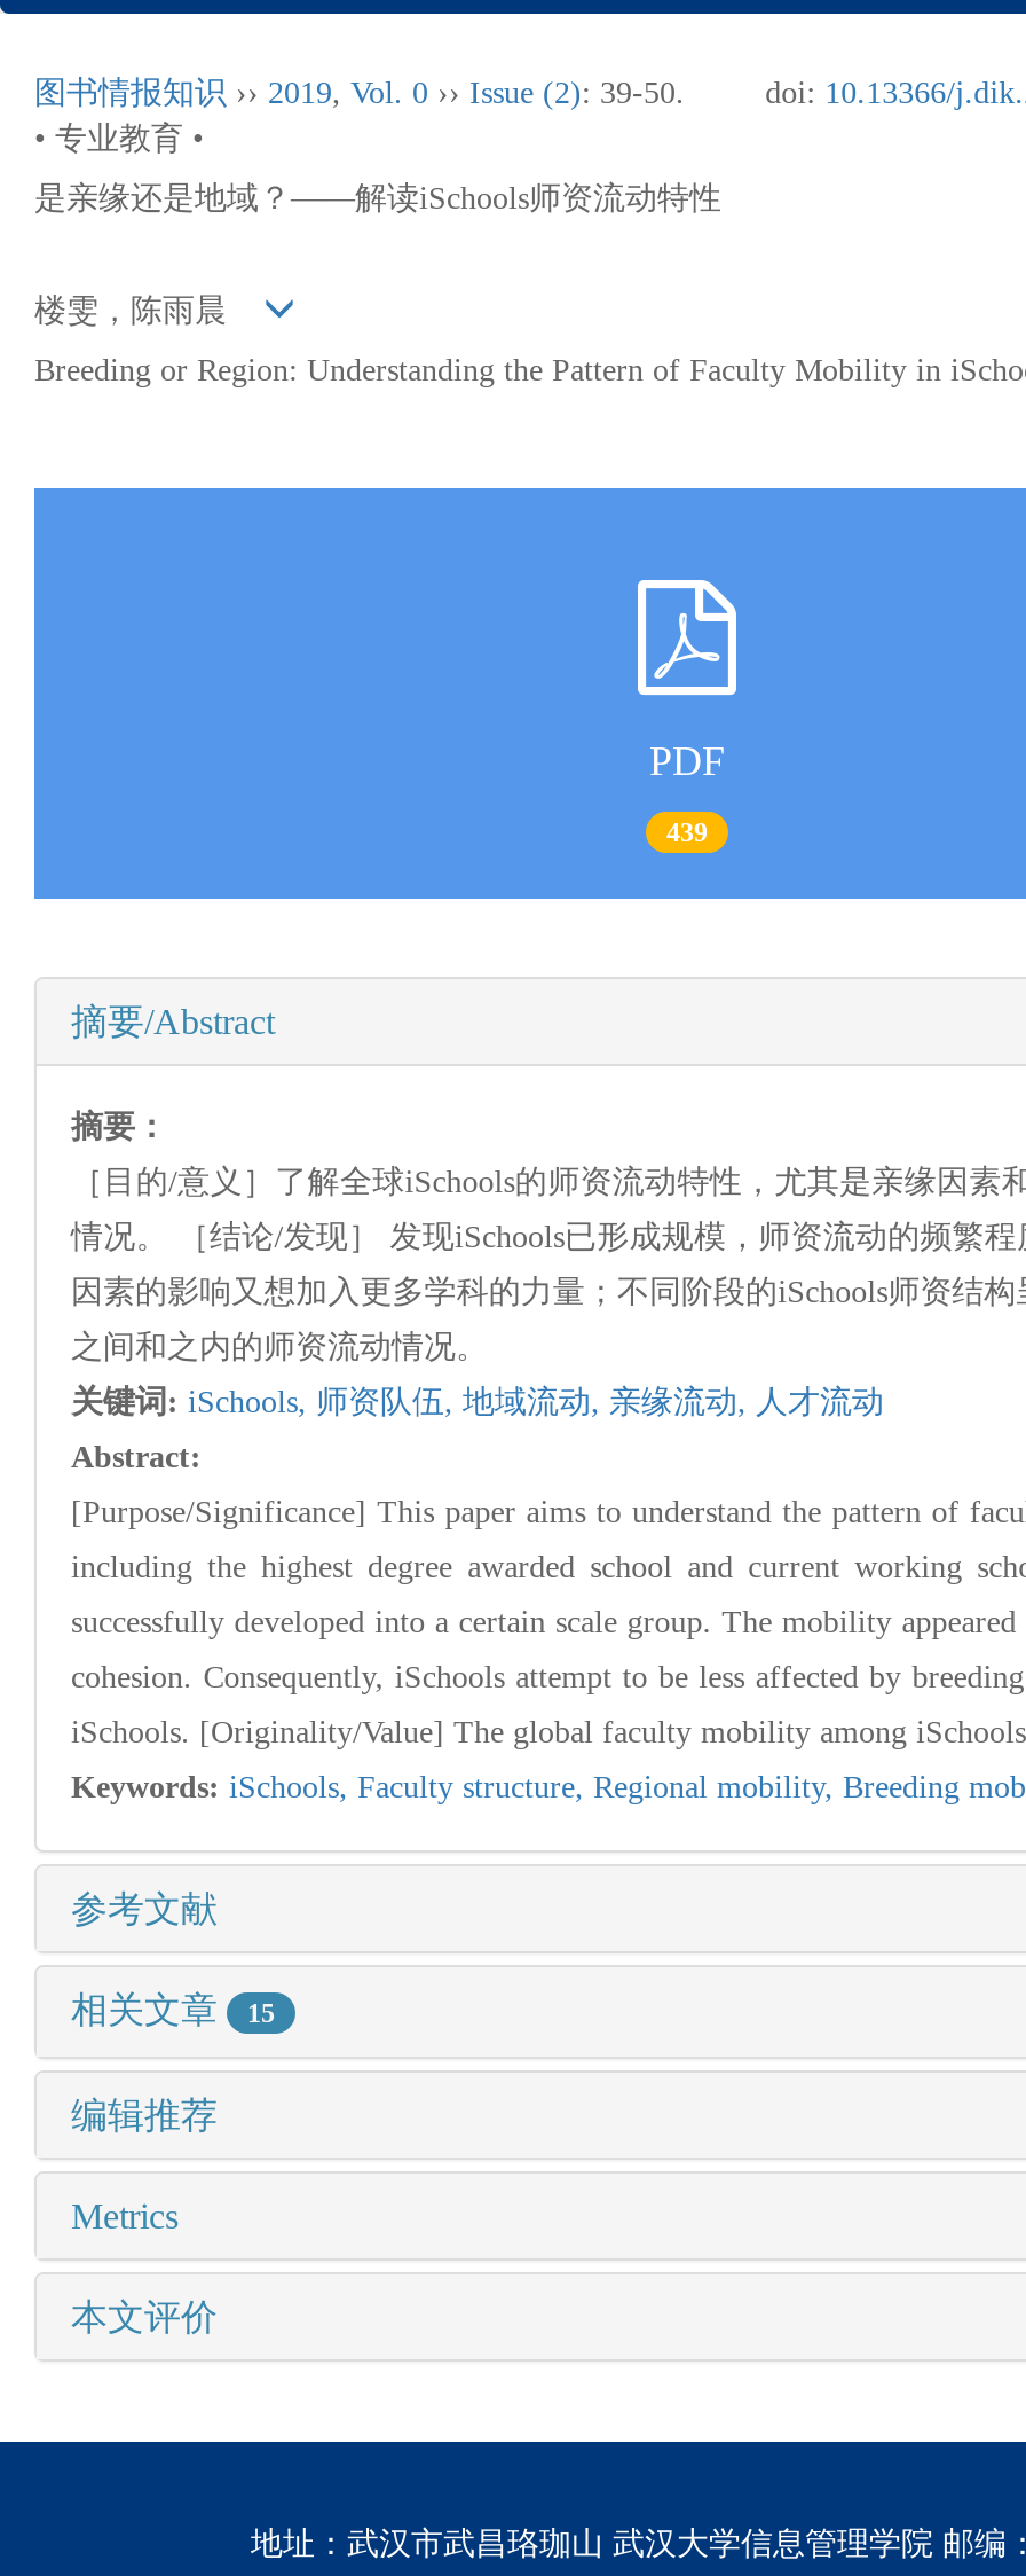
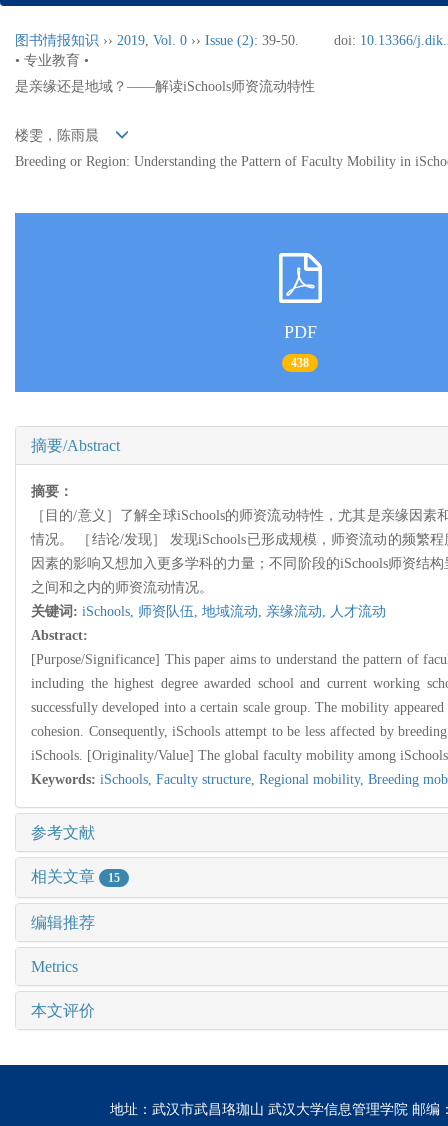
- 439
+ 438
